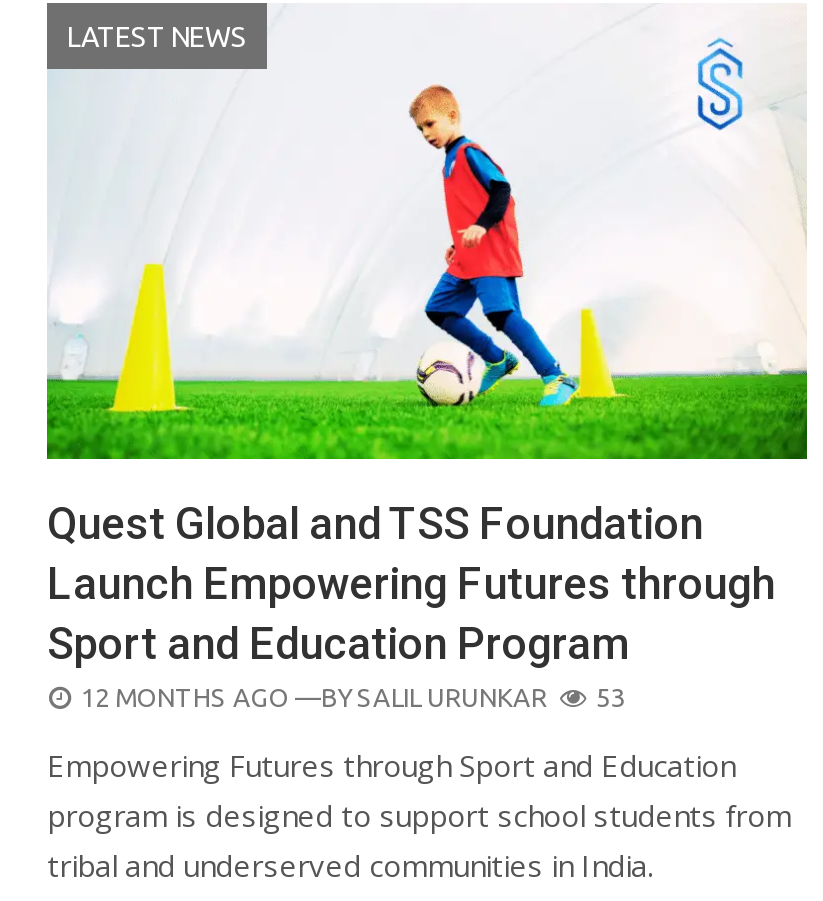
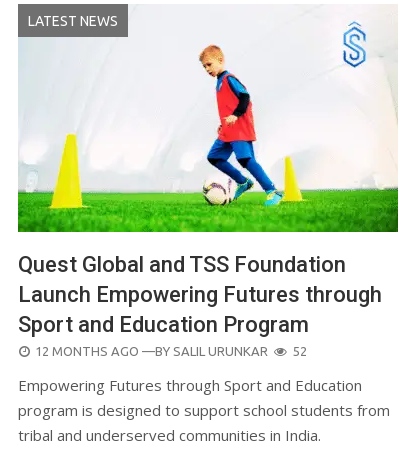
- 53
+ 52
